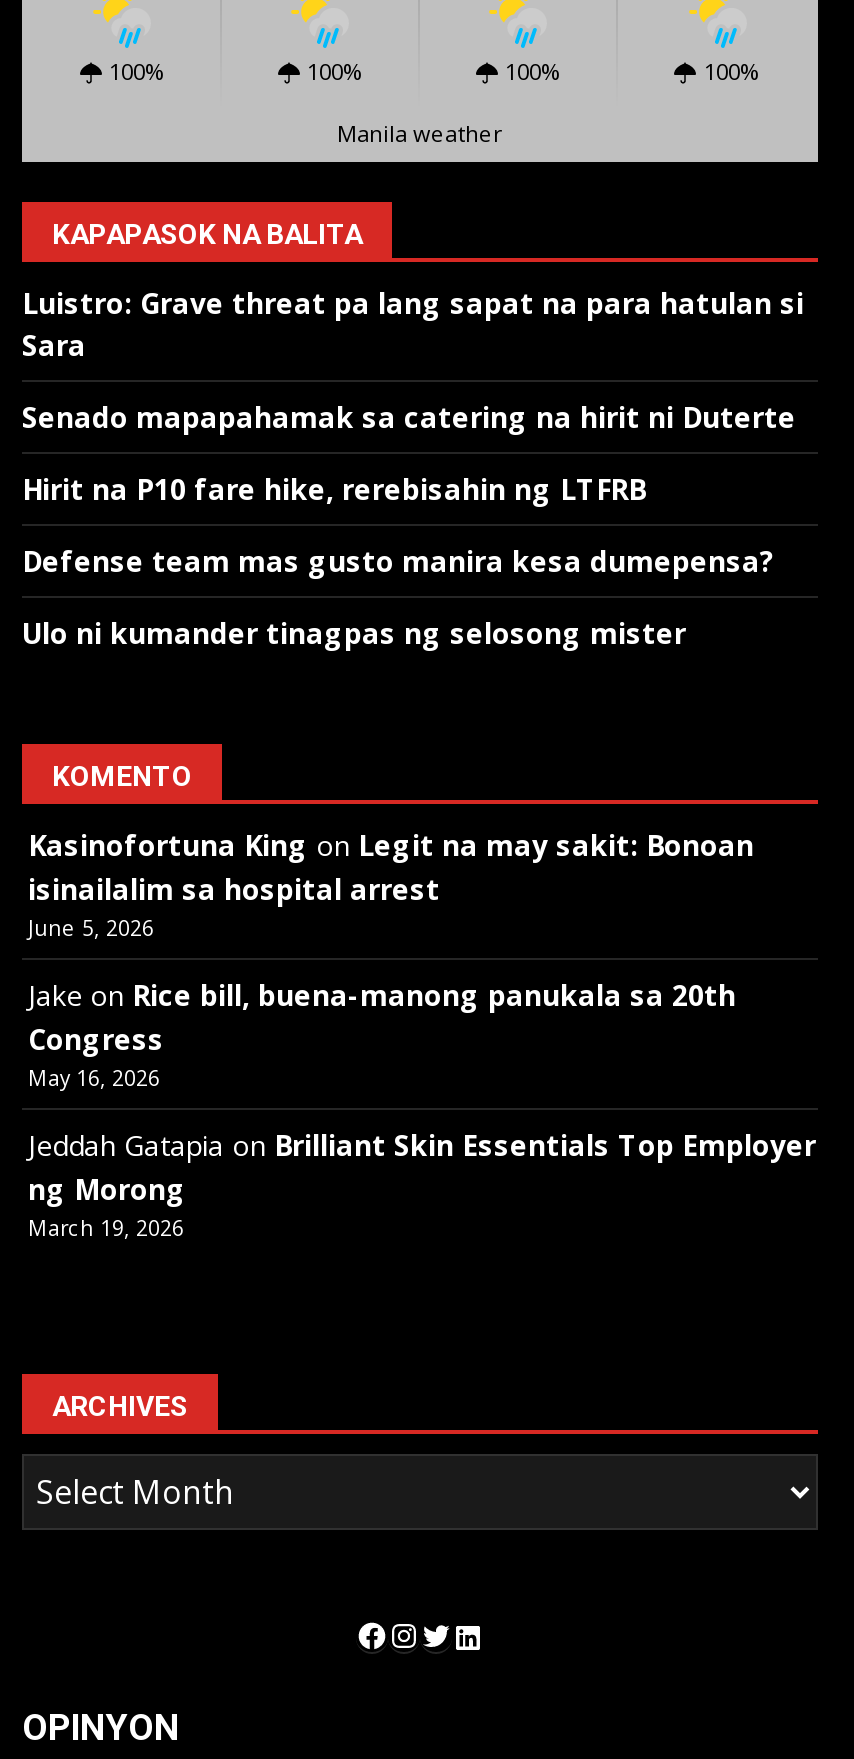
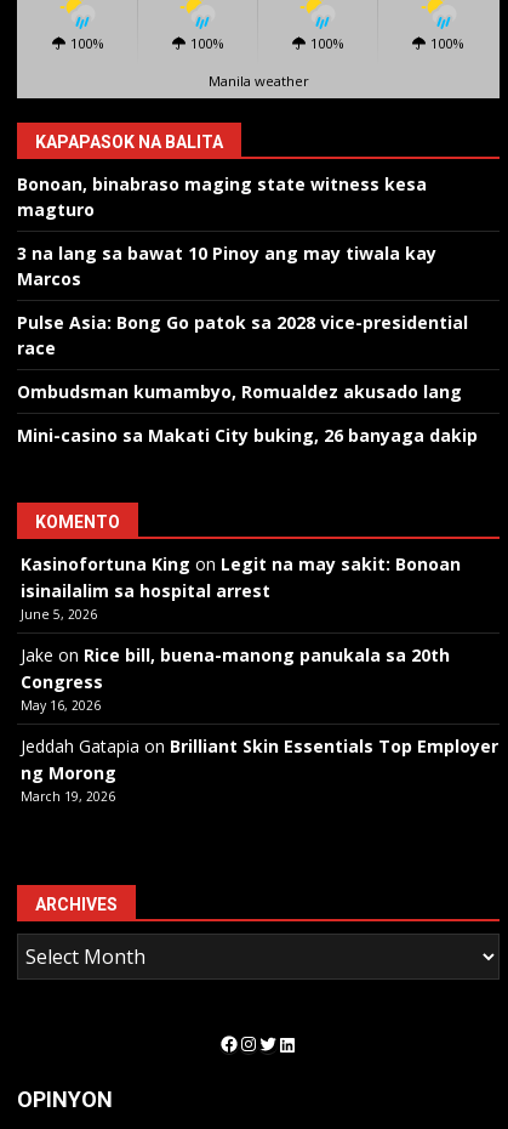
- Luistro: Grave threat pa lang sapat na para hatulan si
- Sara
+ Bonoan, binabraso maging state witness kesa
+ magturo

- Senado mapapahamak sa catering na hirit ni Duterte
+ 3 na lang sa bawat 10 Pinoy ang may tiwala kay
+ Marcos

- Hirit na P10 fare hike, rerebisahin ng LTFRB
+ Pulse Asia: Bong Go patok sa 2028 vice-presidential
+ race

- Defense team mas gusto manira kesa dumepensa?
+ Ombudsman kumambyo, Romualdez akusado lang

- Ulo ni kumander tinagpas ng selosong mister
+ Mini-casino sa Makati City buking, 26 banyaga dakip
